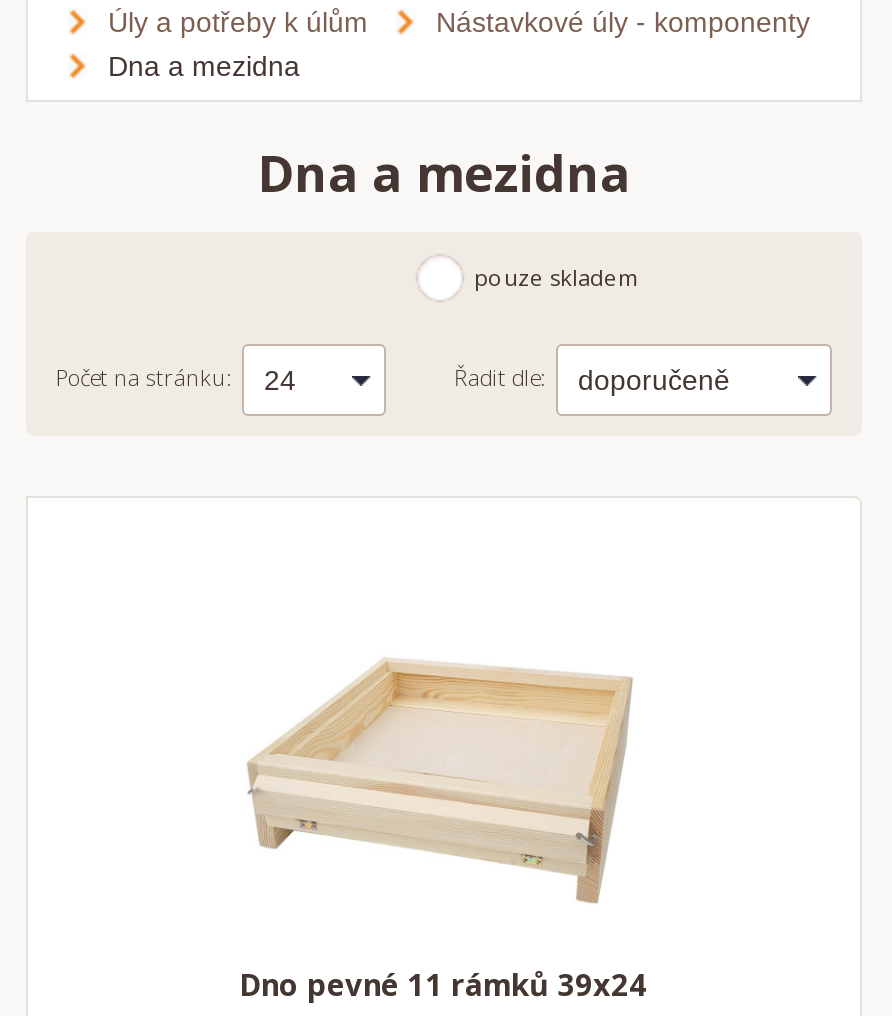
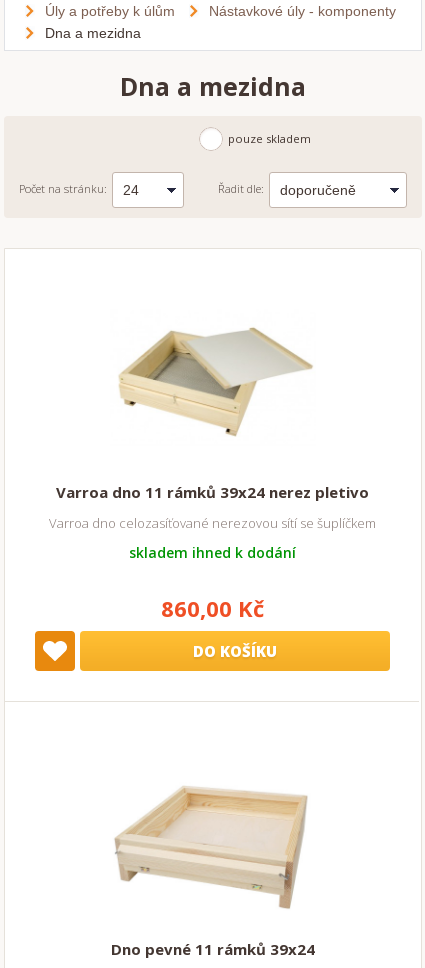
+ Varroa dno 11 rámků 39x24 nerez pletivo
+ Varroa dno celozasíťované nerezovou sítí se šuplíčkem
+ skladem ihned k dodání
+ 860,00 Kč
+ DO KOŠÍKU

+ [image]
